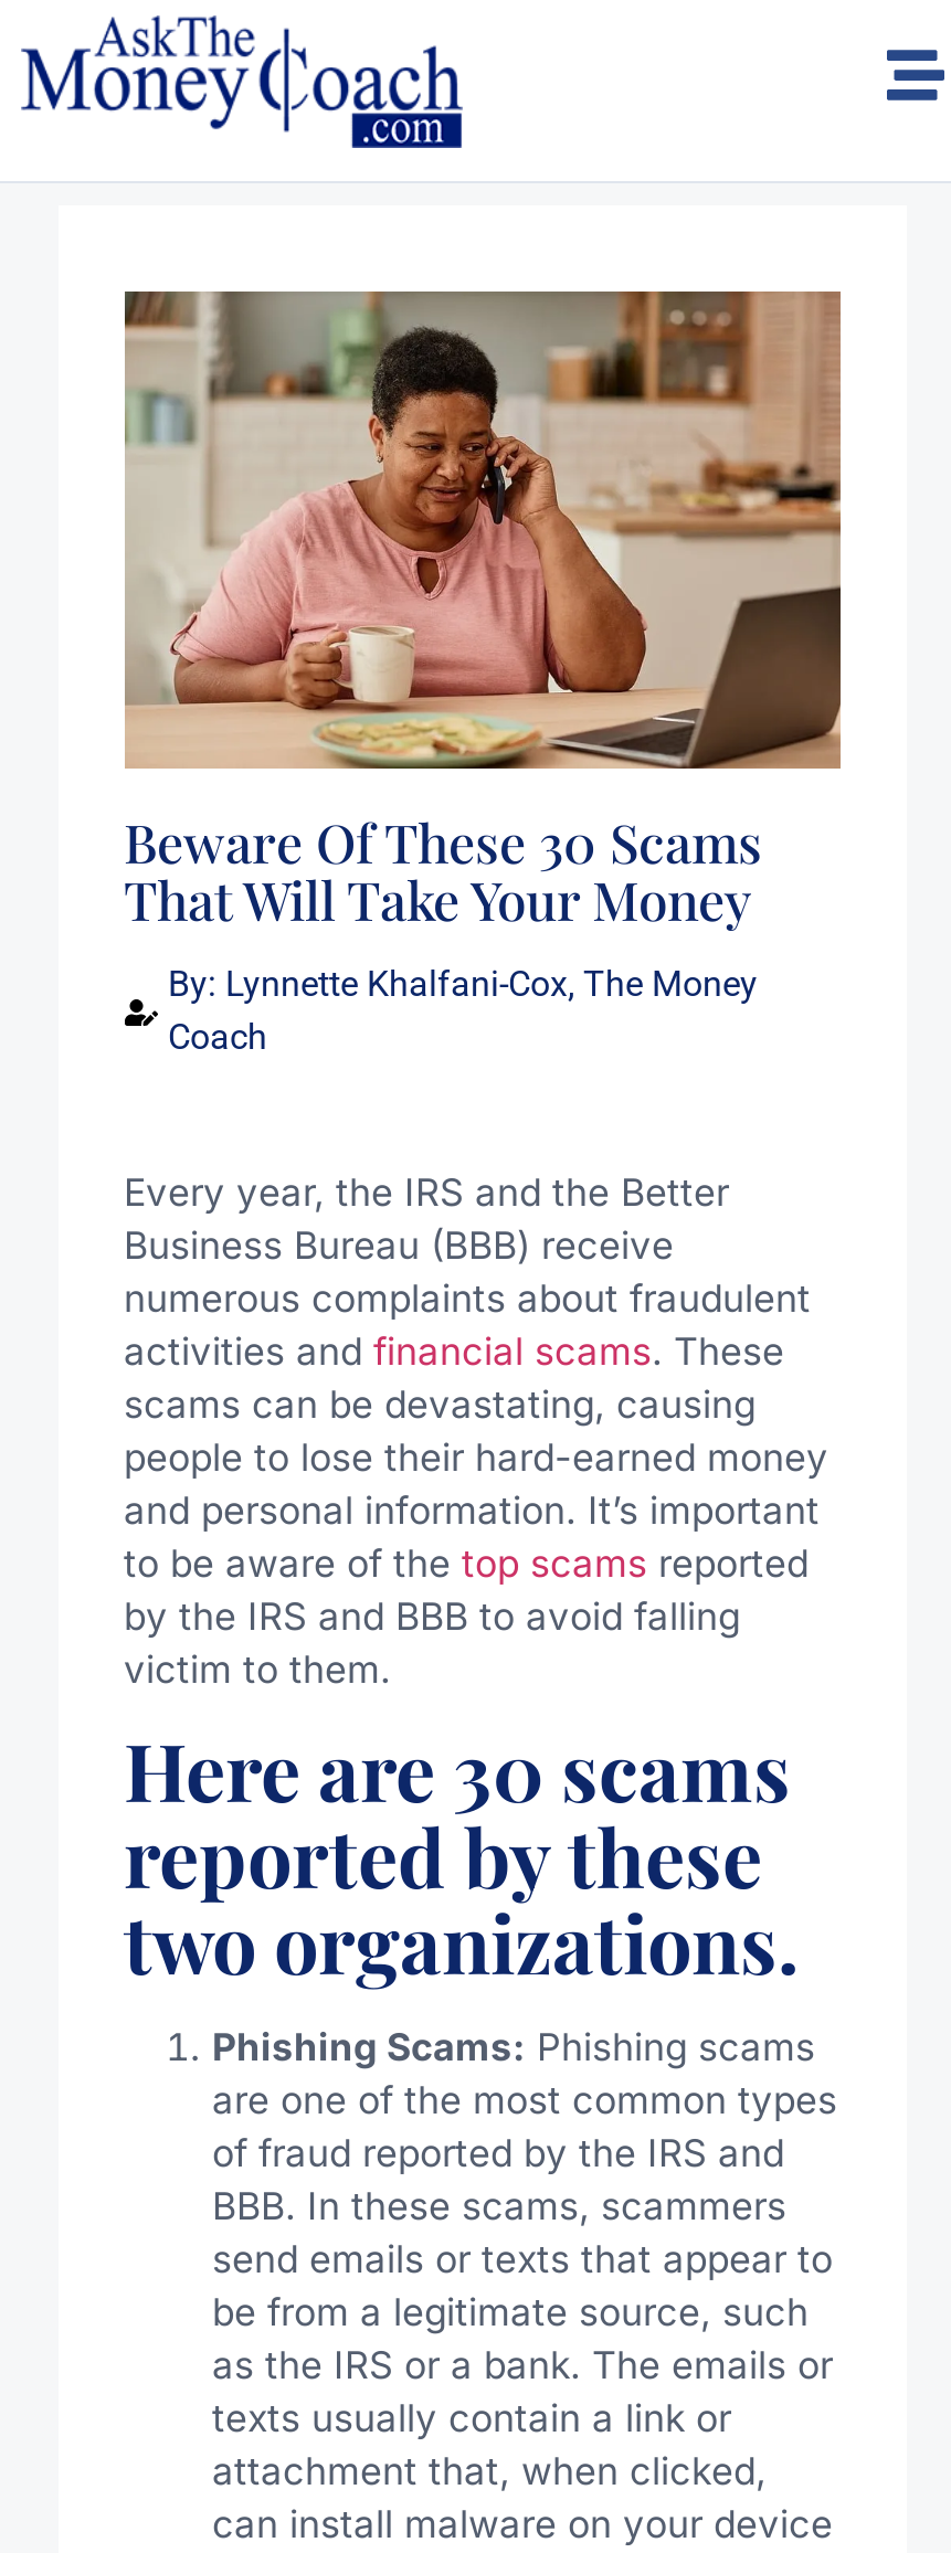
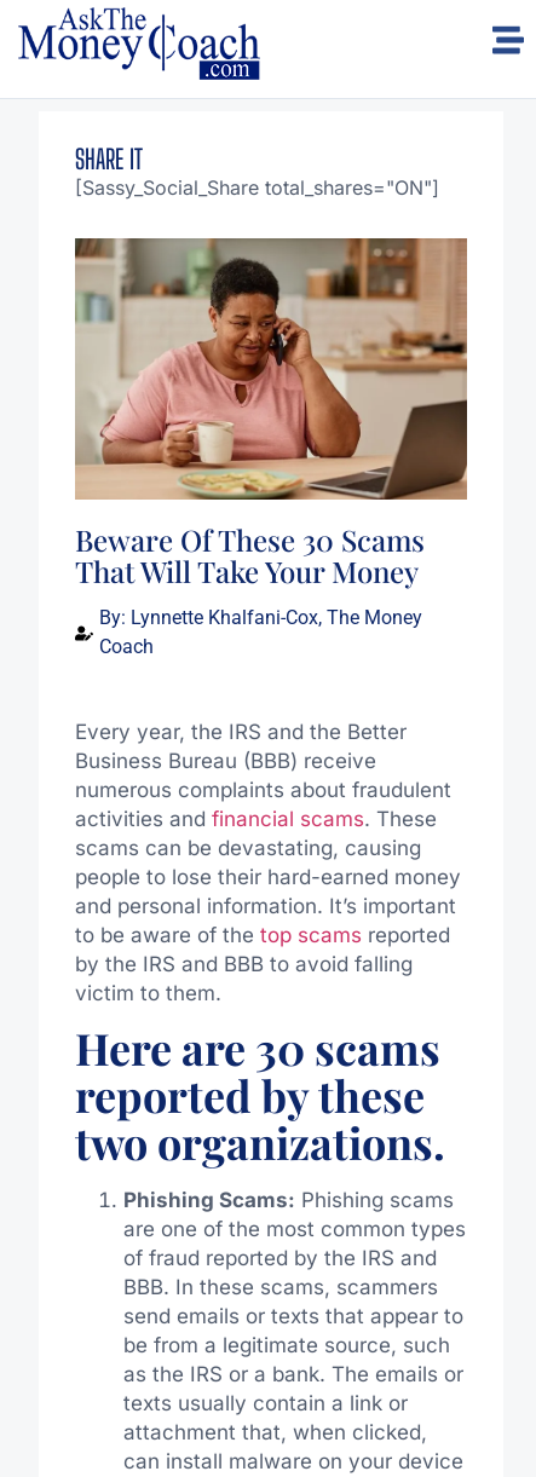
+ SHARE IT
+ [Sassy_Social_Share total_shares="ON"]
